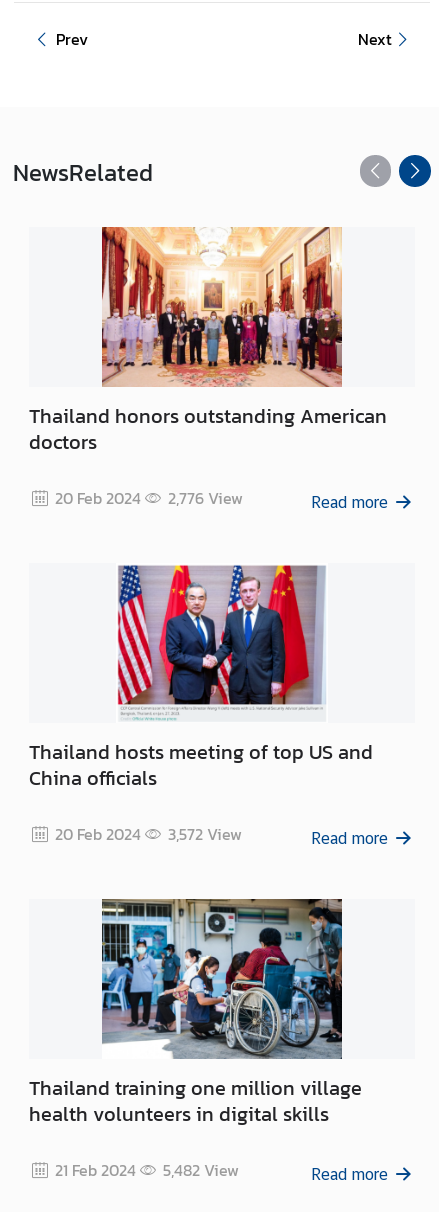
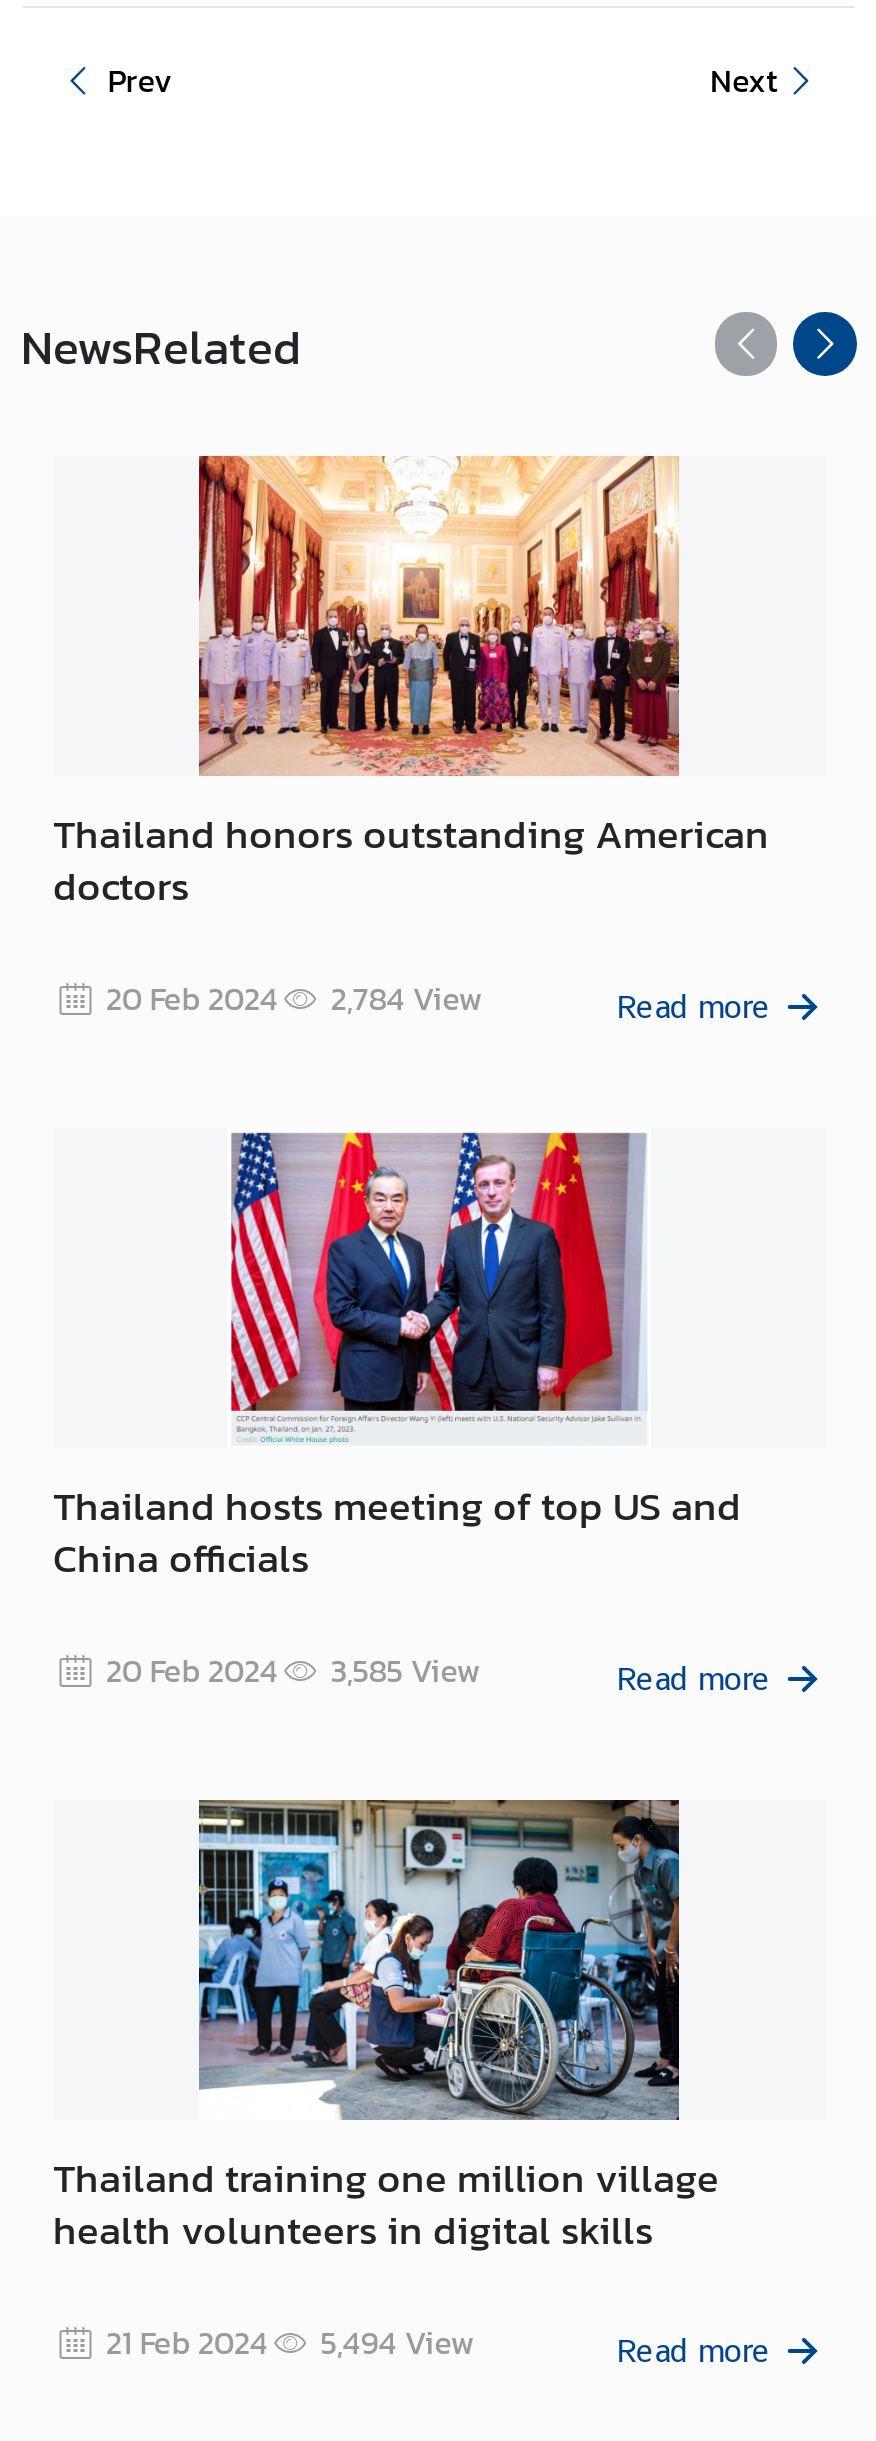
- 2,776 View
+ 2,784 View

- 3,572 View
+ 3,585 View

- 5,482 View
+ 5,494 View
